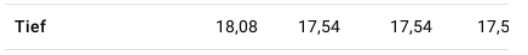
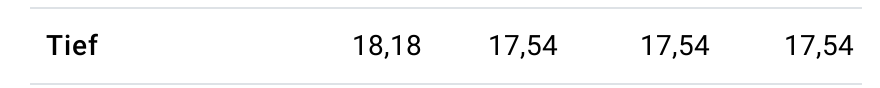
- 18,08
+ 18,18
